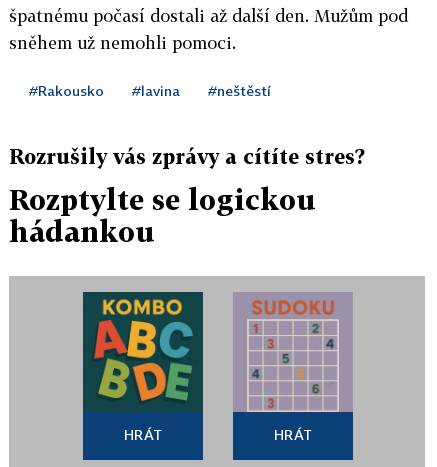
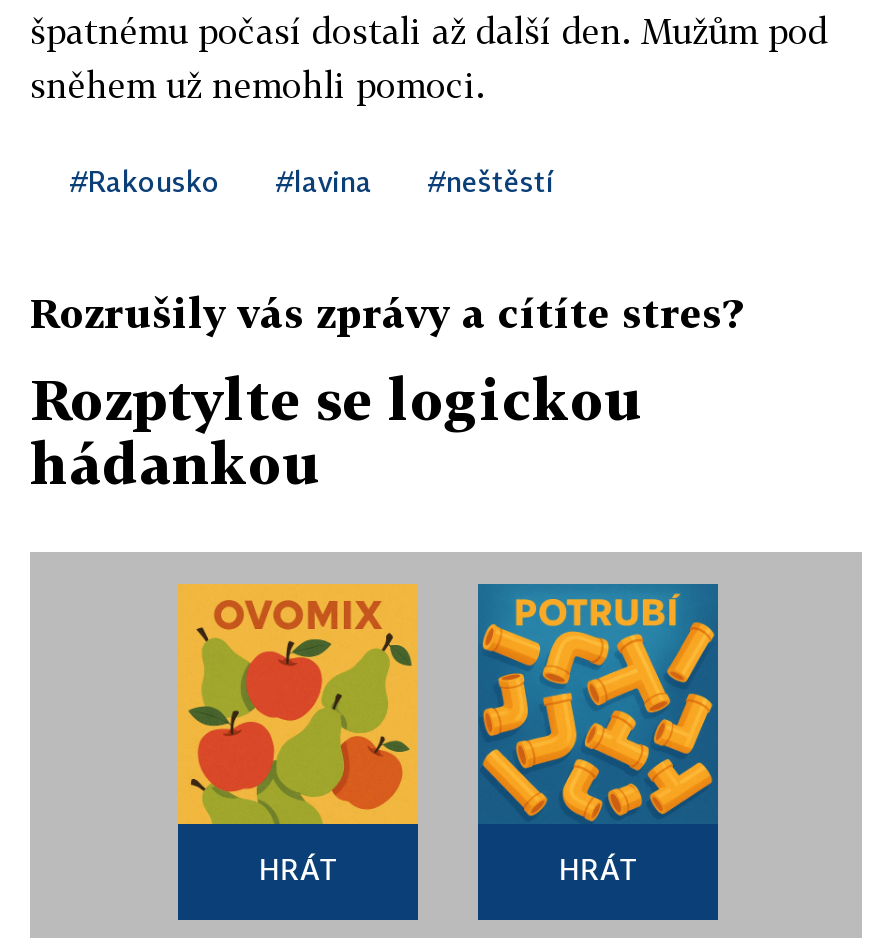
- [image]
+ [image]

- [image]
+ [image]
